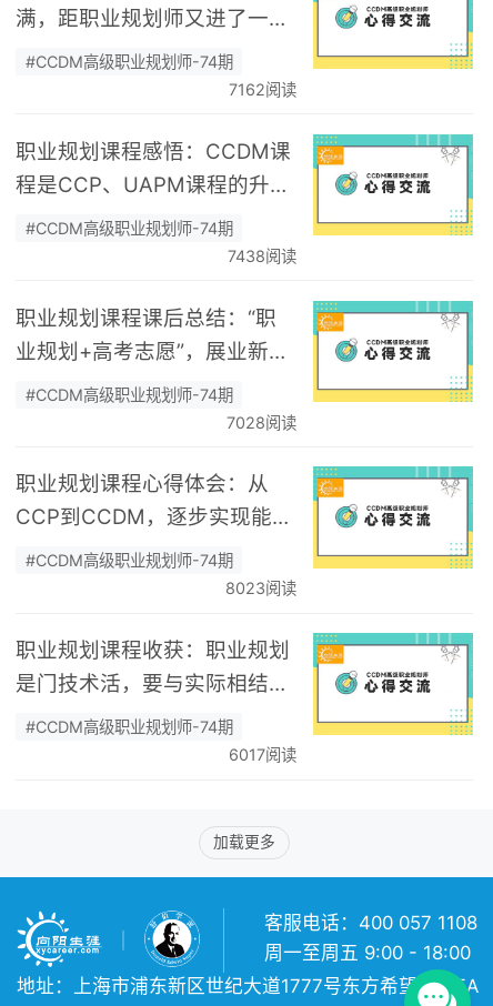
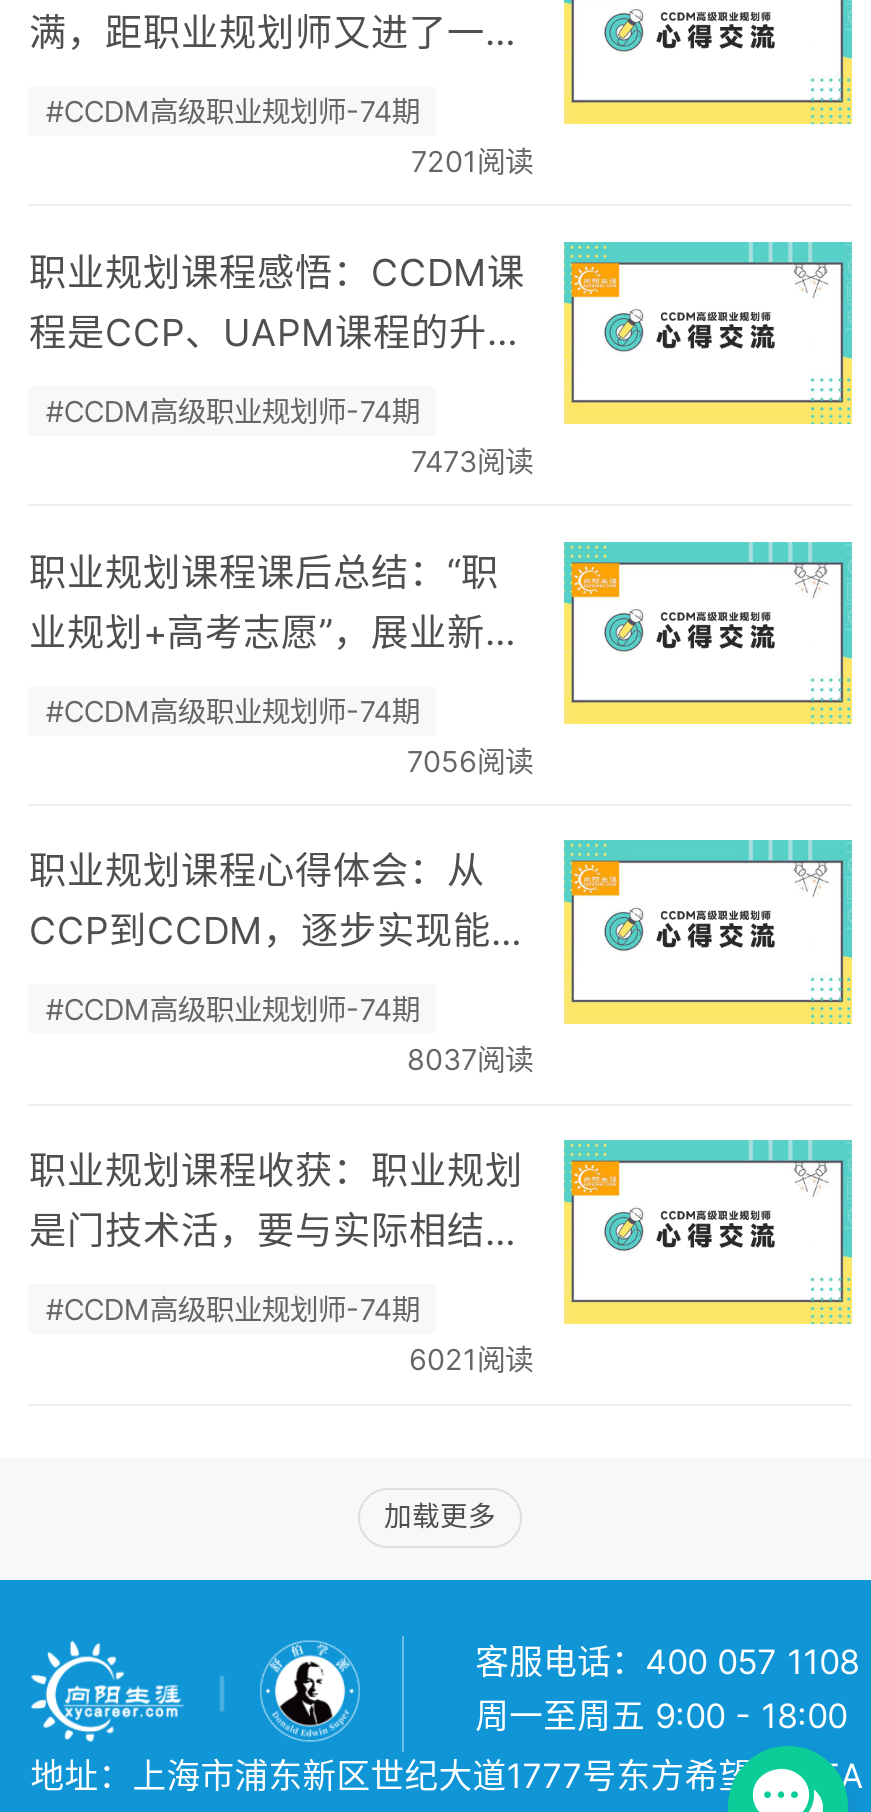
- 7162阅读
+ 7201阅读

- 7438阅读
+ 7473阅读

- 7028阅读
+ 7056阅读

- 8023阅读
+ 8037阅读

- 6017阅读
+ 6021阅读
